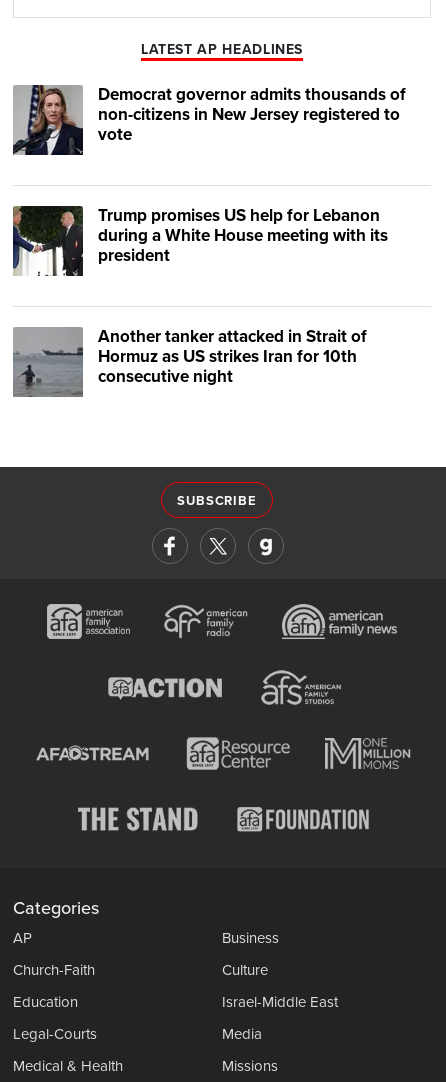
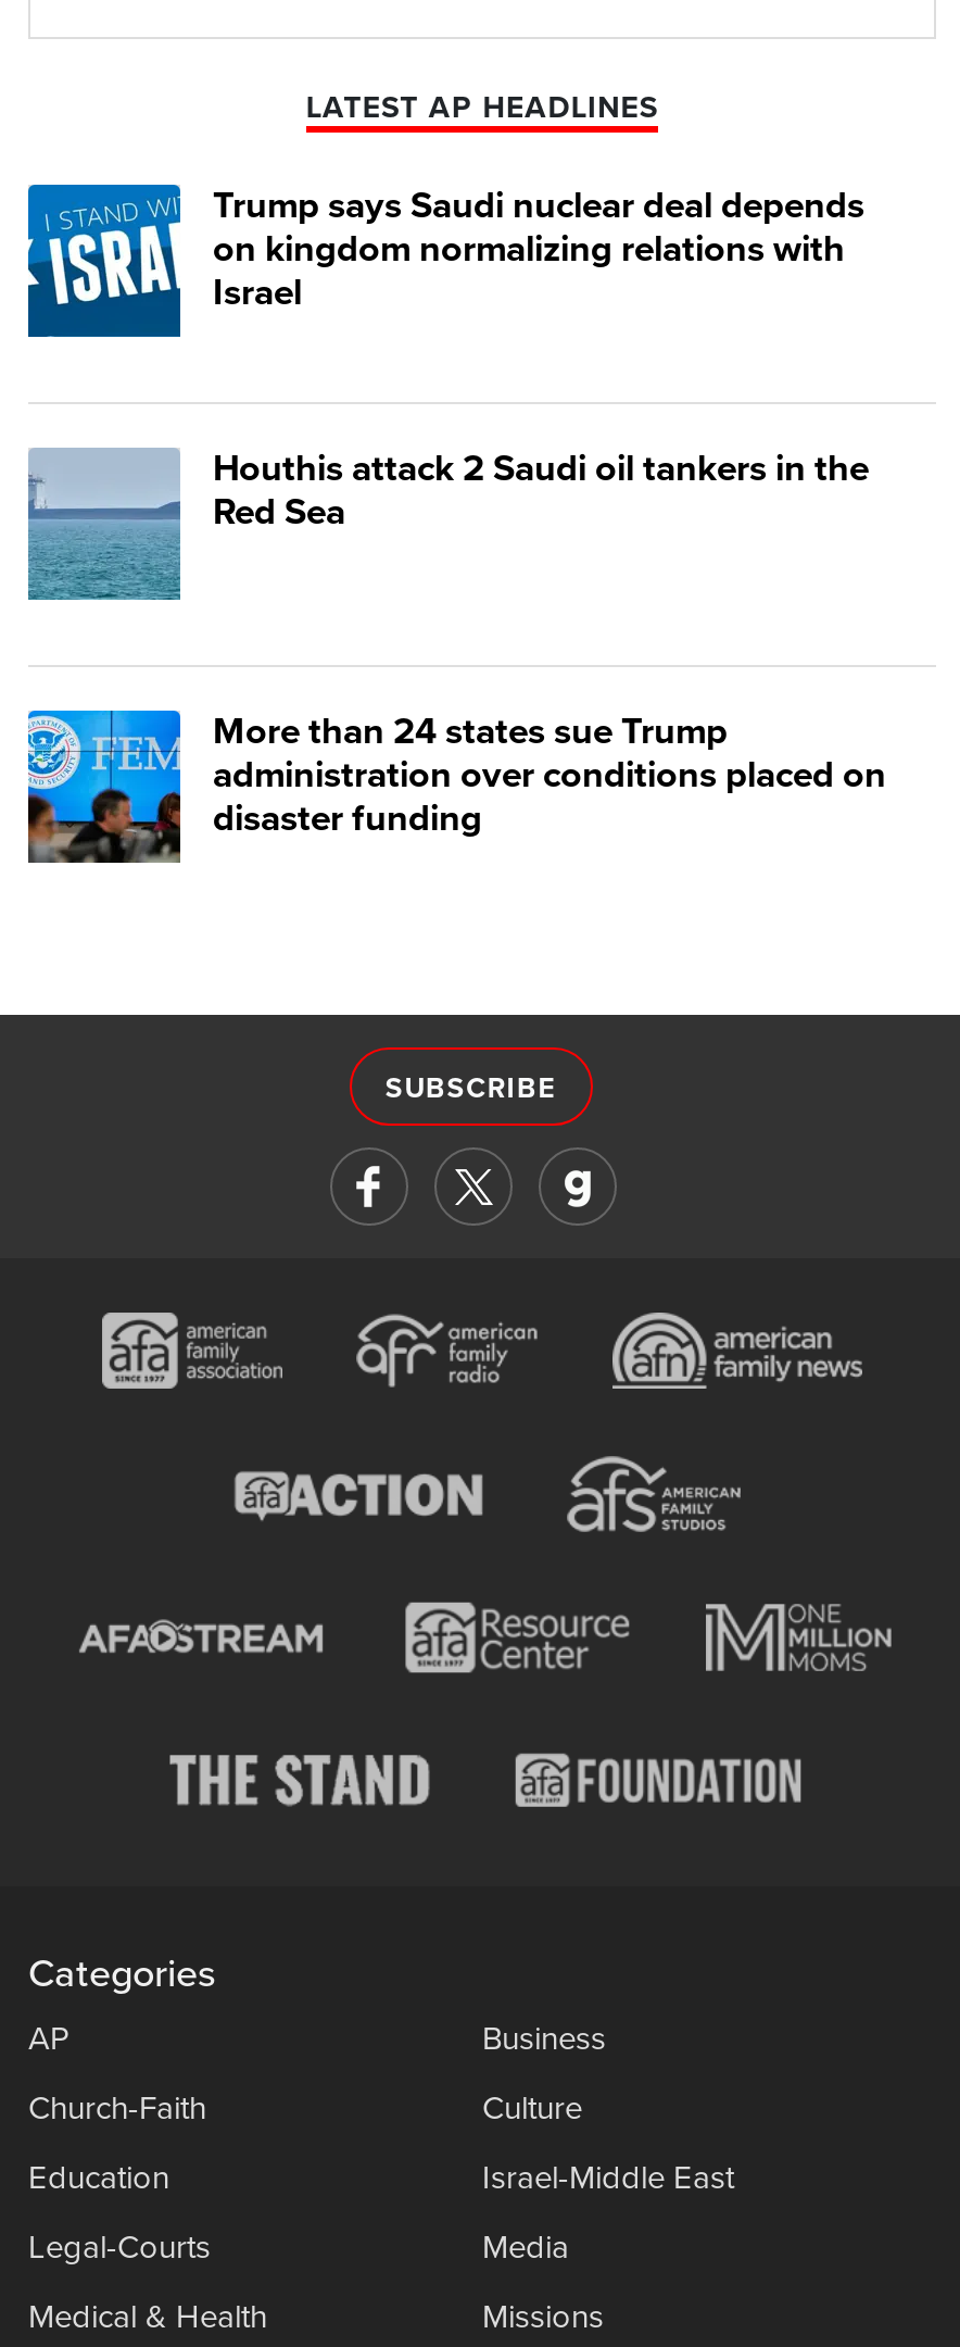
- [image]
- Democrat governor admits thousands of
- non-citizens in New Jersey registered to
- vote
+ [image]
+ Trump says Saudi nuclear deal depends
+ on kingdom normalizing relations with
+ Israel

- [image]
- Trump promises US help for Lebanon
- during a White House meeting with its
- president
+ [image]
+ Houthis attack 2 Saudi oil tankers in the
+ Red Sea

- [image]
- Another tanker attacked in Strait of
- Hormuz as US strikes Iran for 10th
- consecutive night
+ [image]
+ More than 24 states sue Trump
+ administration over conditions placed on
+ disaster funding
